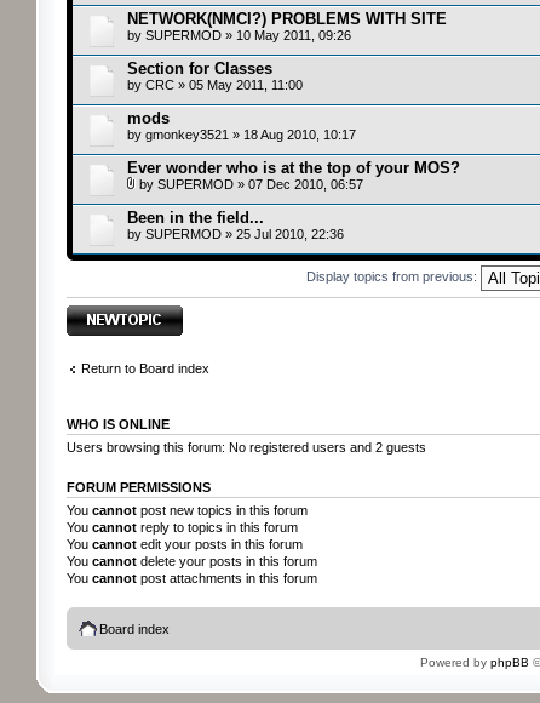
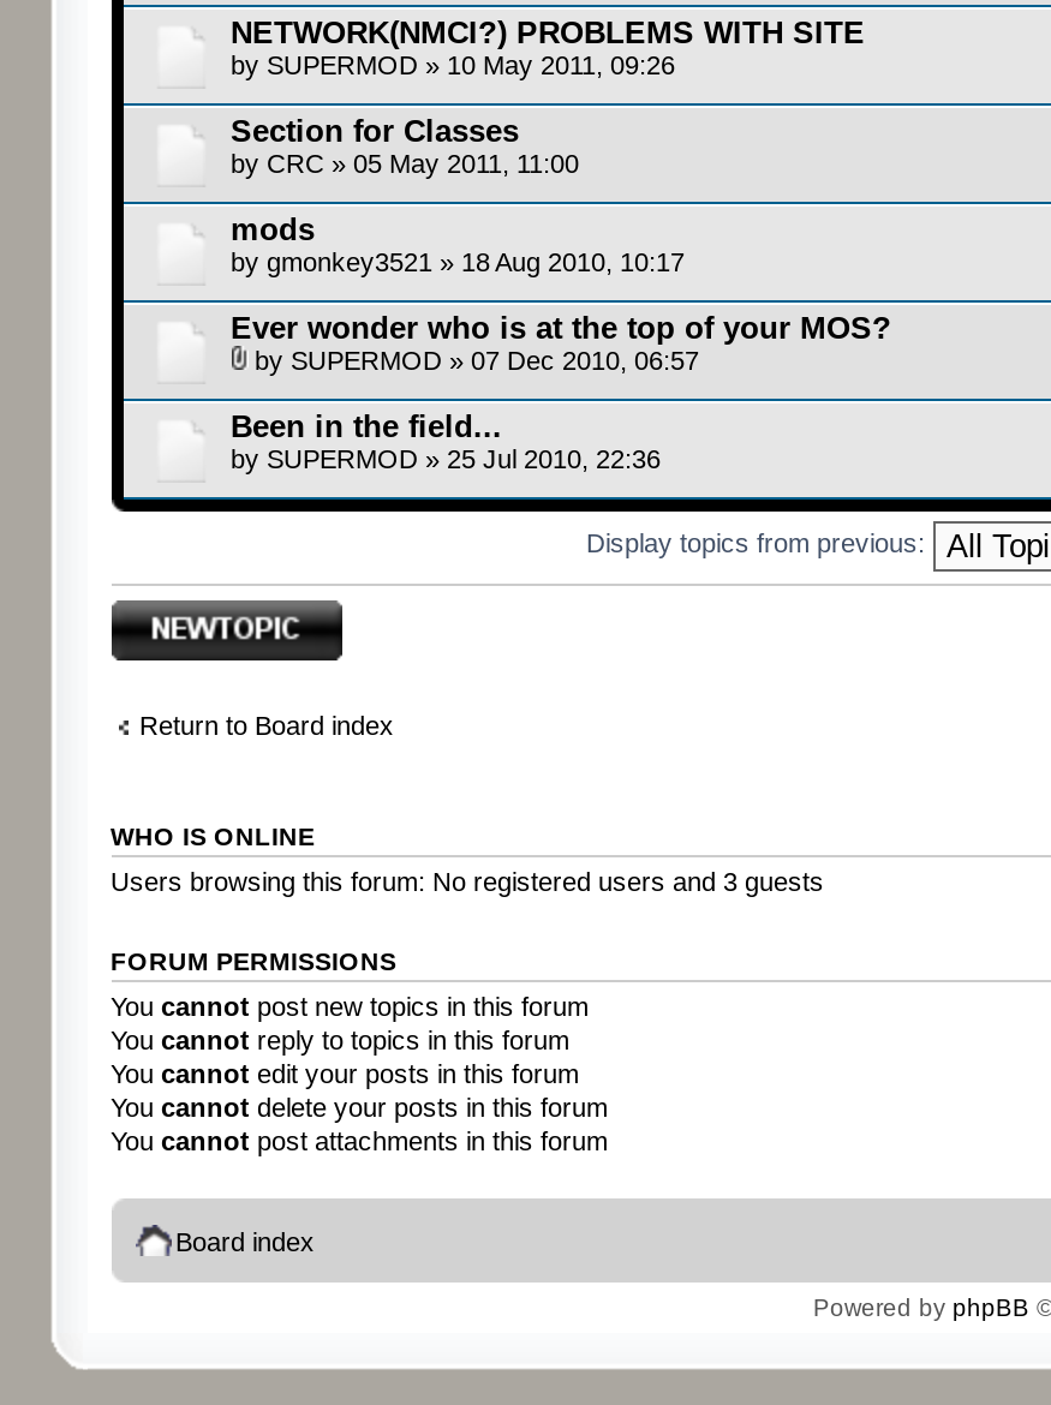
- Users browsing this forum: No registered users and 2 guests
+ Users browsing this forum: No registered users and 3 guests
